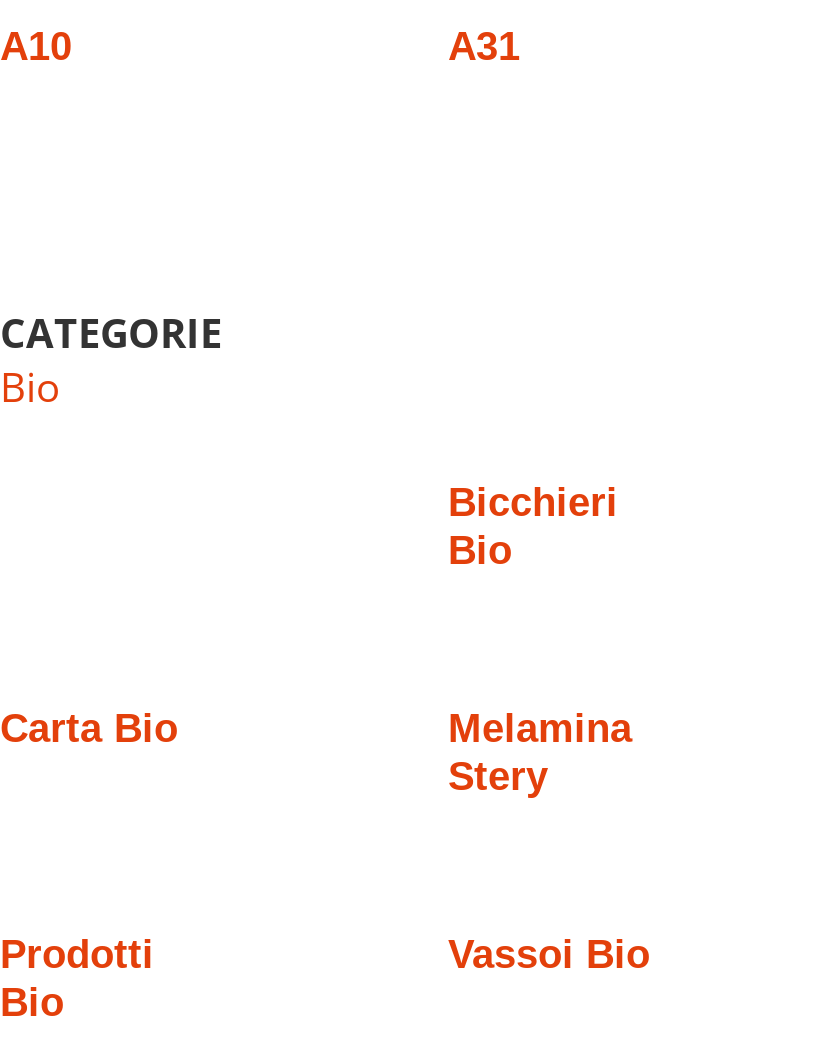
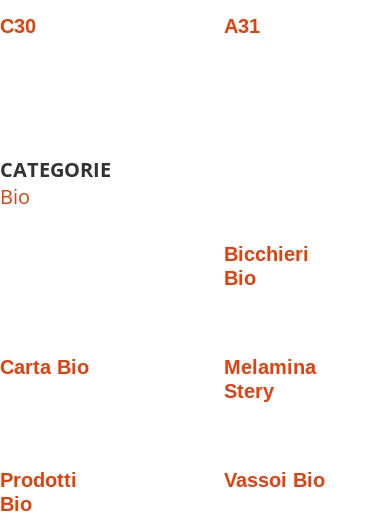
- A10
+ C30
